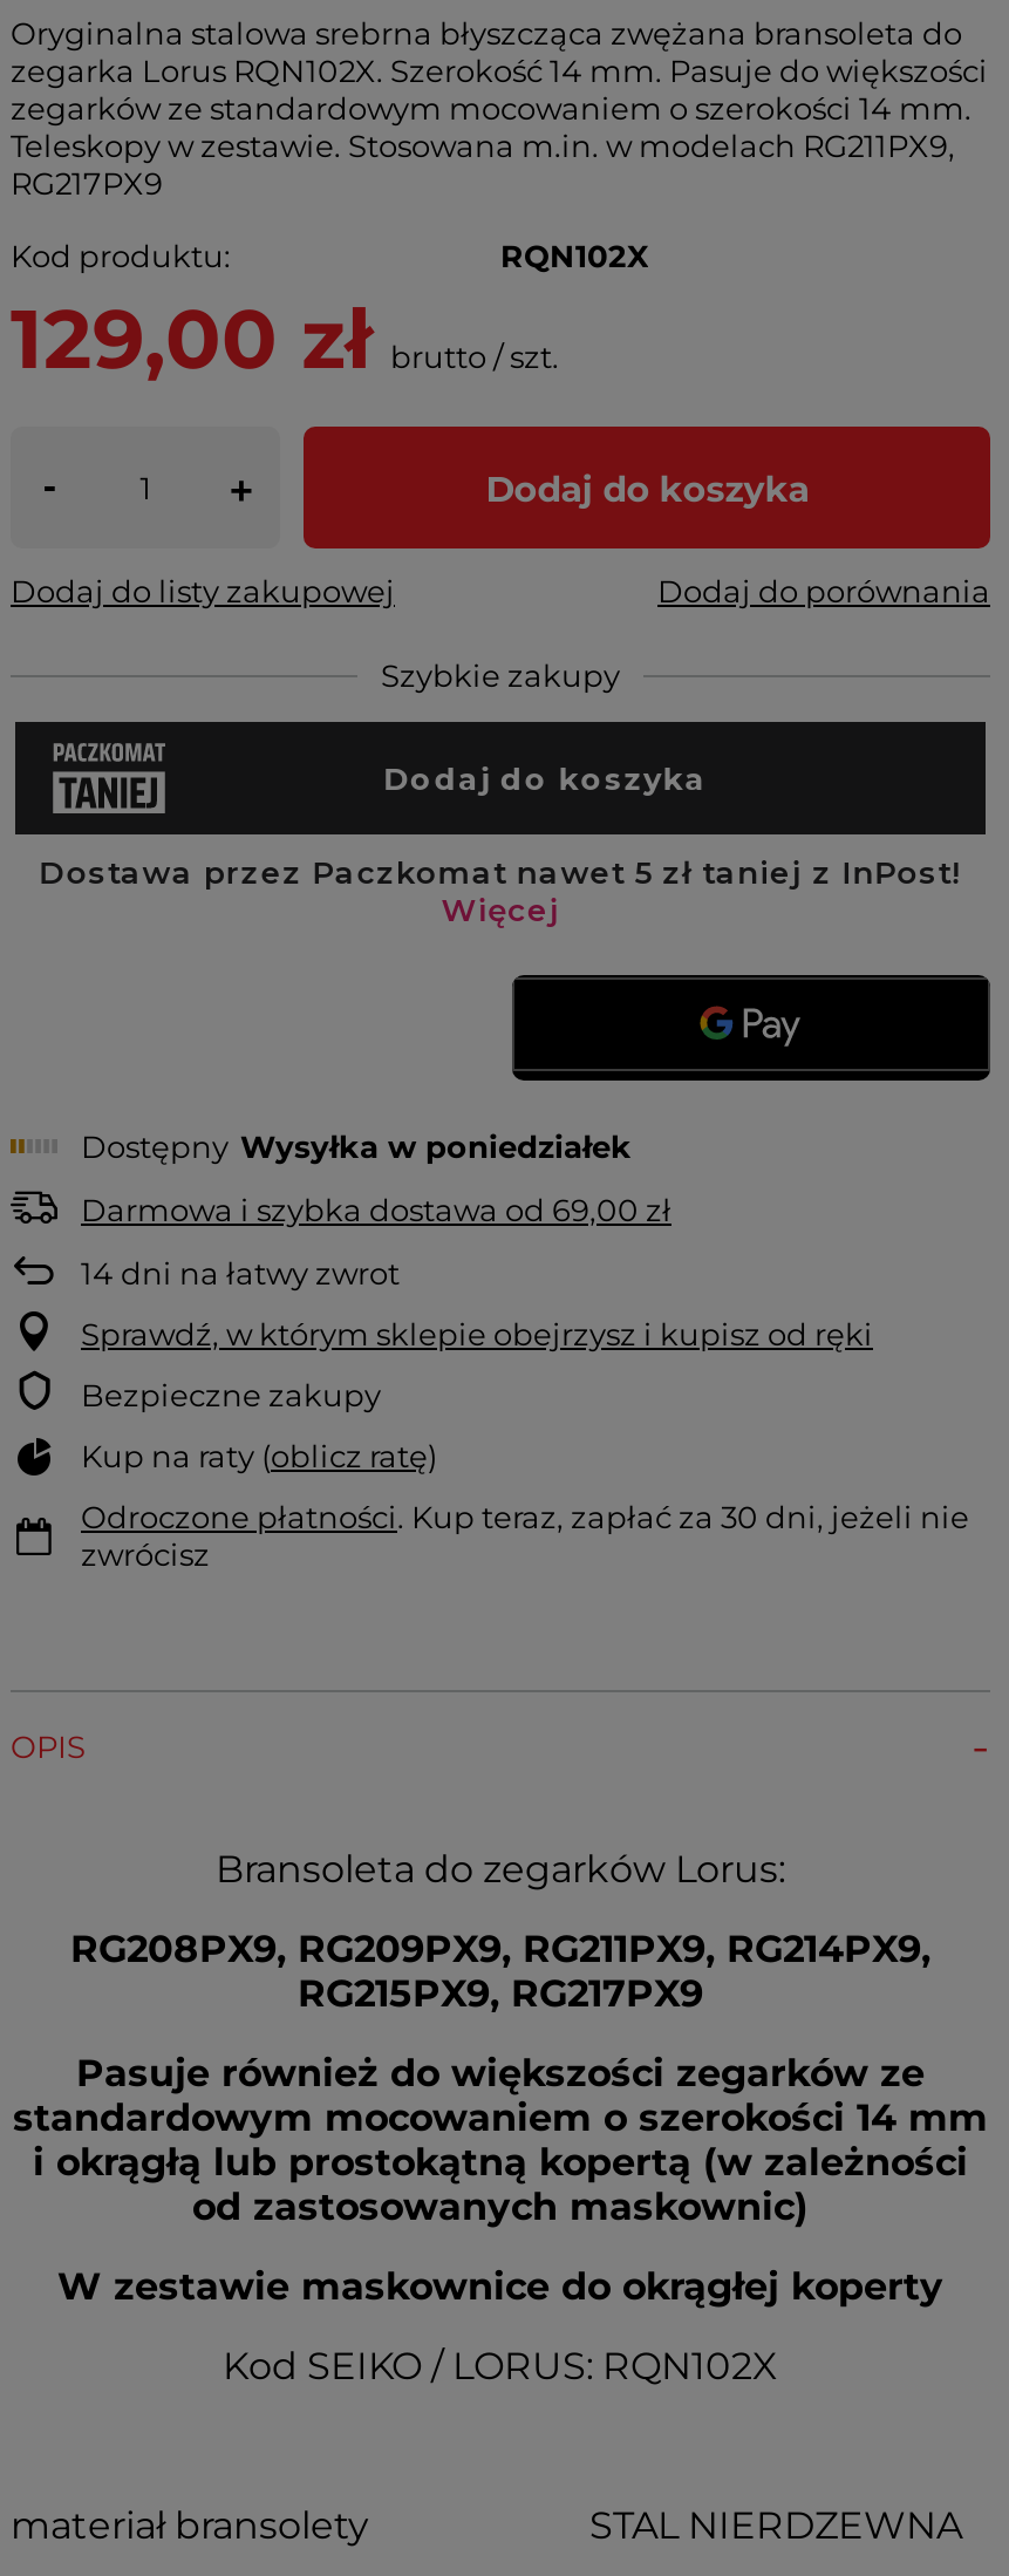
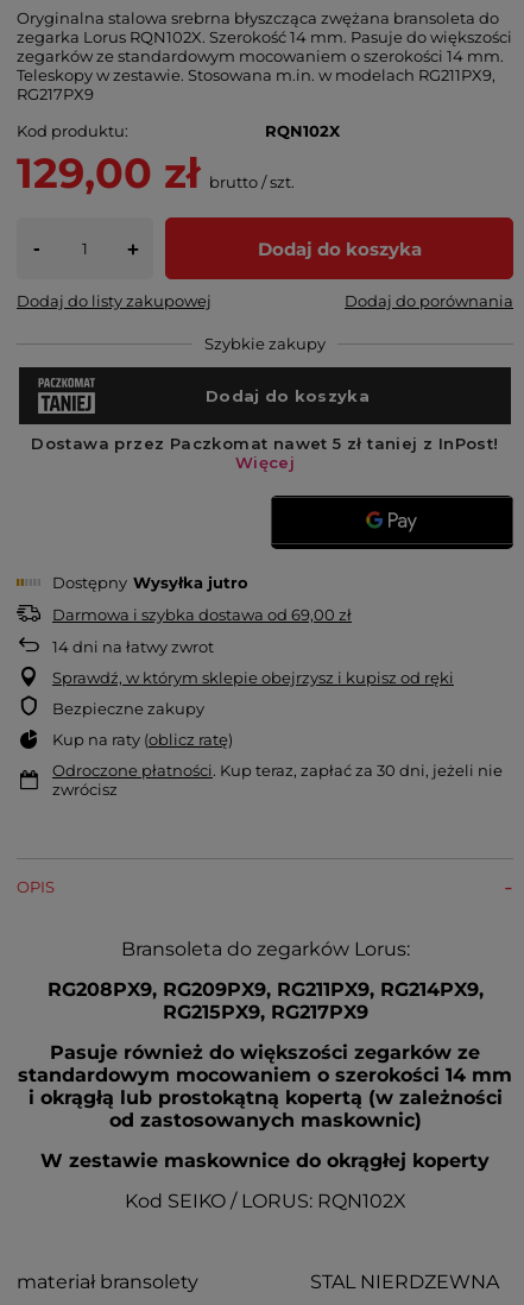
- Dostępny Wysyłka w poniedziałek
+ Dostępny Wysyłka jutro
